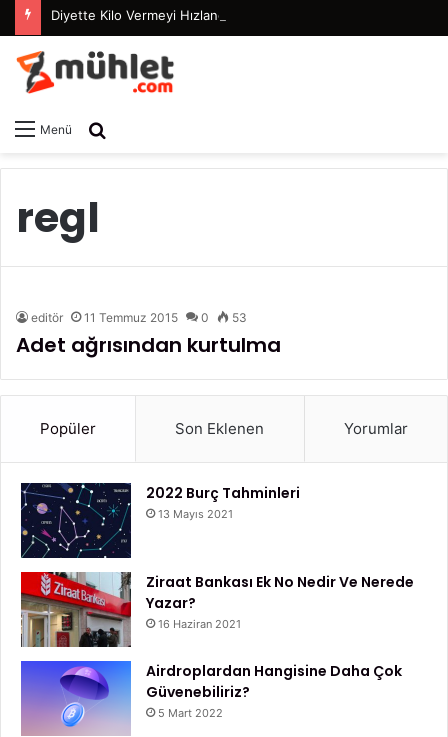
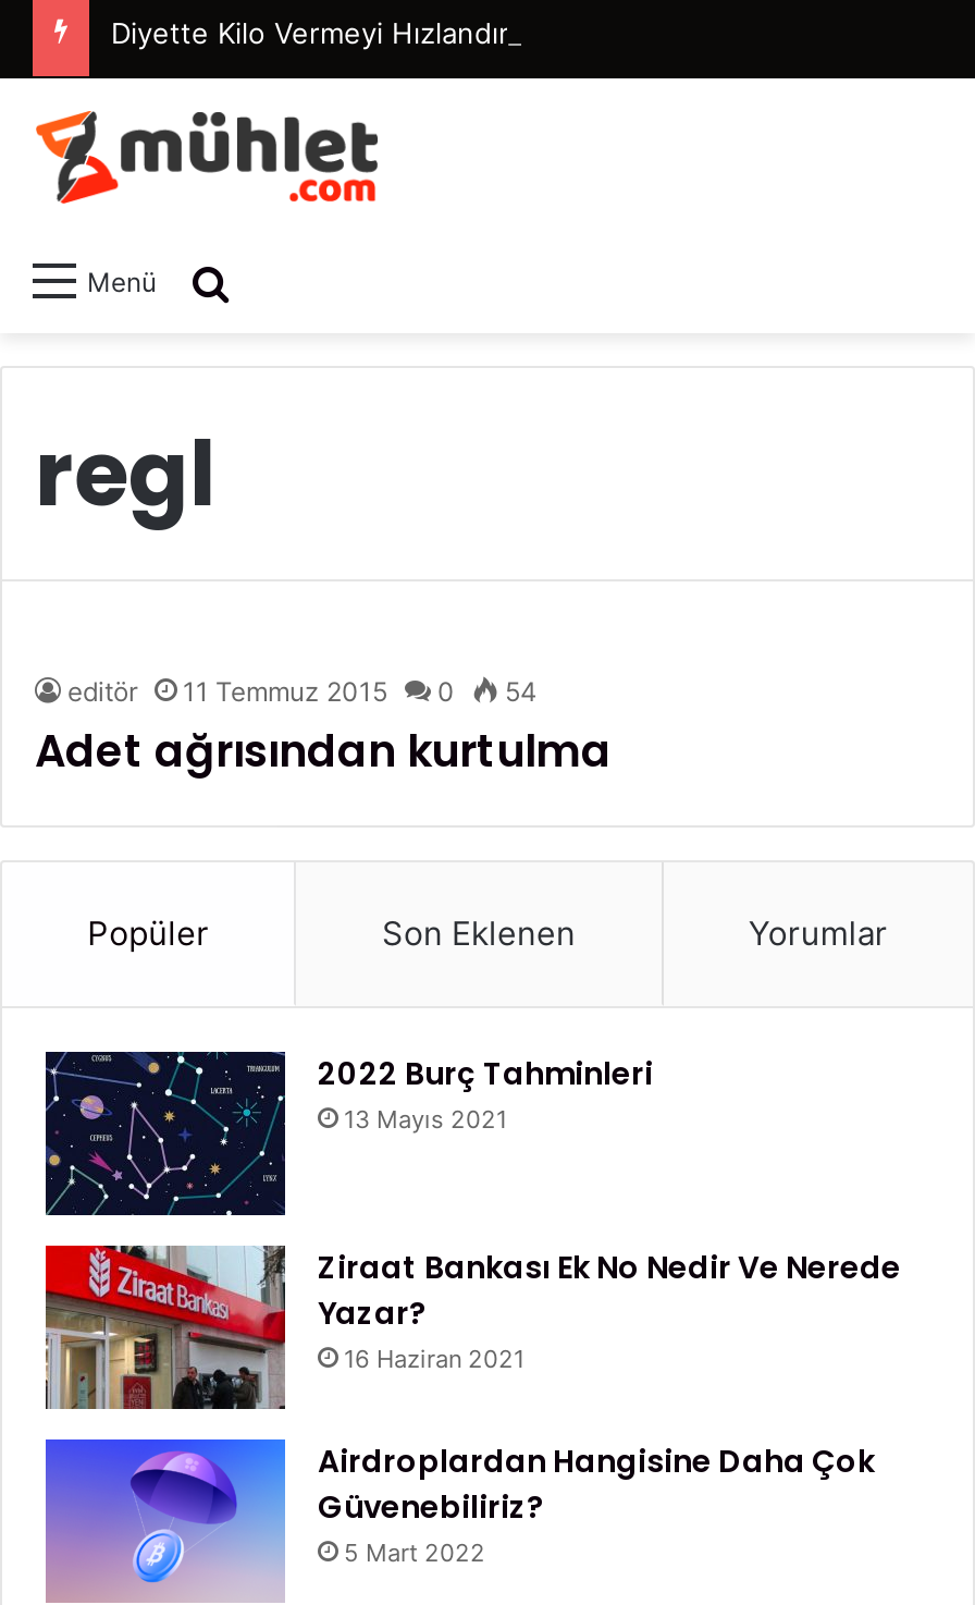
- editör 11 Temmuz 2015 0 53
+ editör 11 Temmuz 2015 0 54
